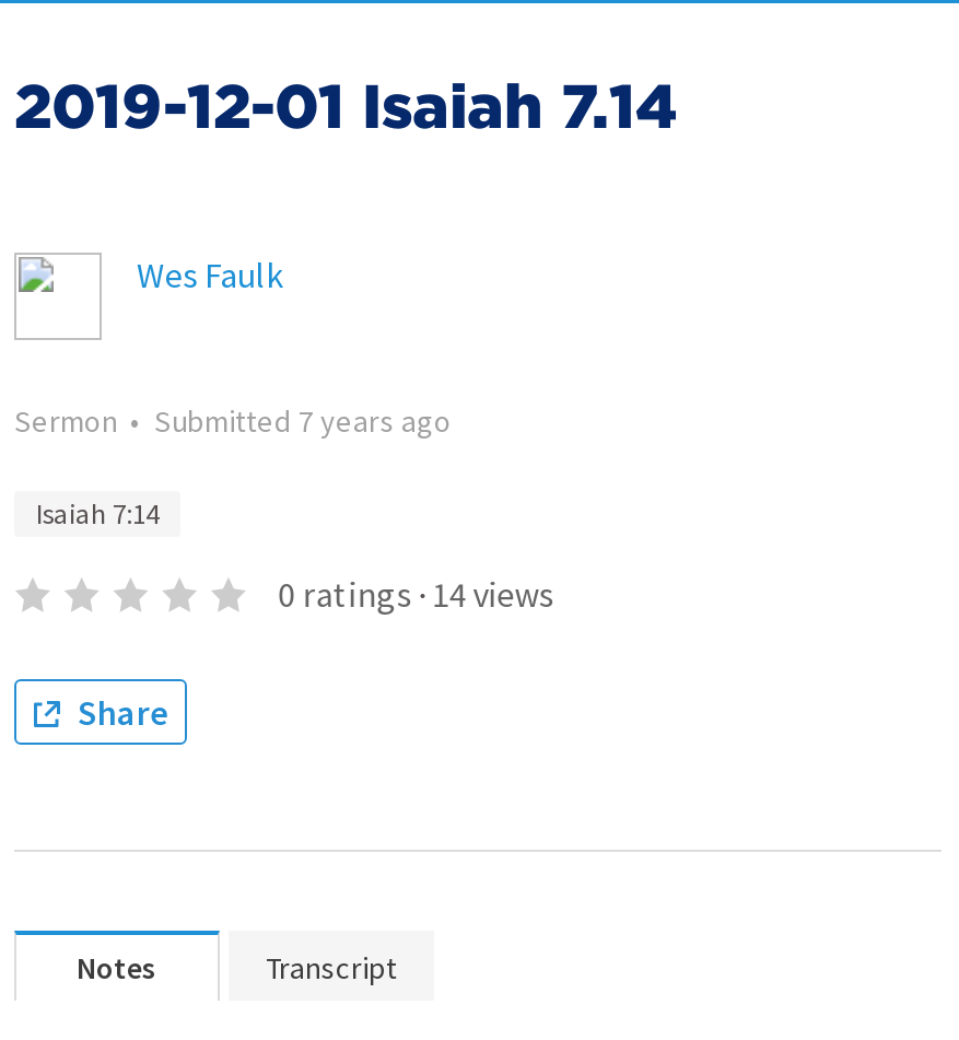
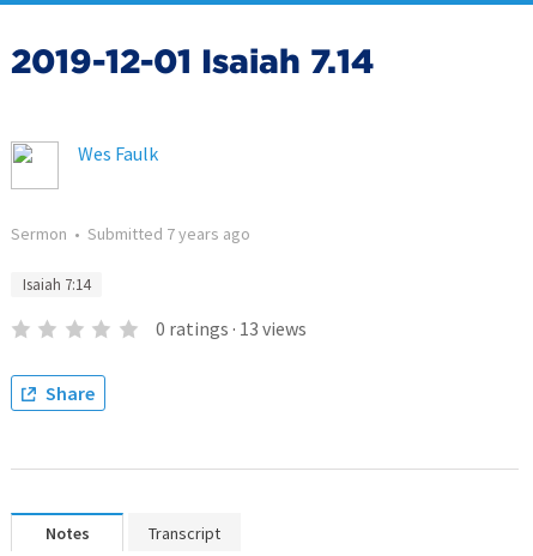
- 0 ratings · 14 views
+ 0 ratings · 13 views
